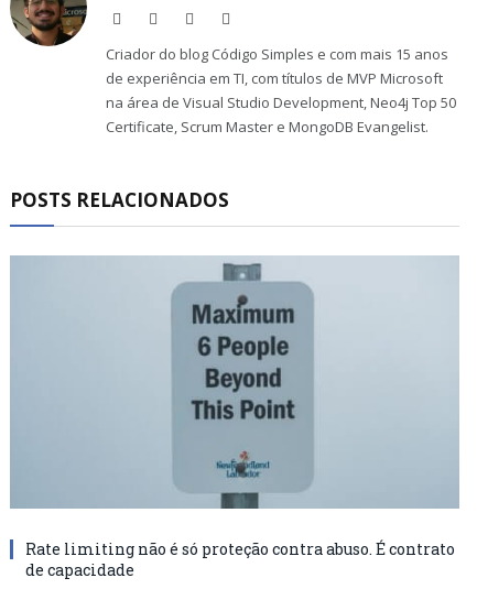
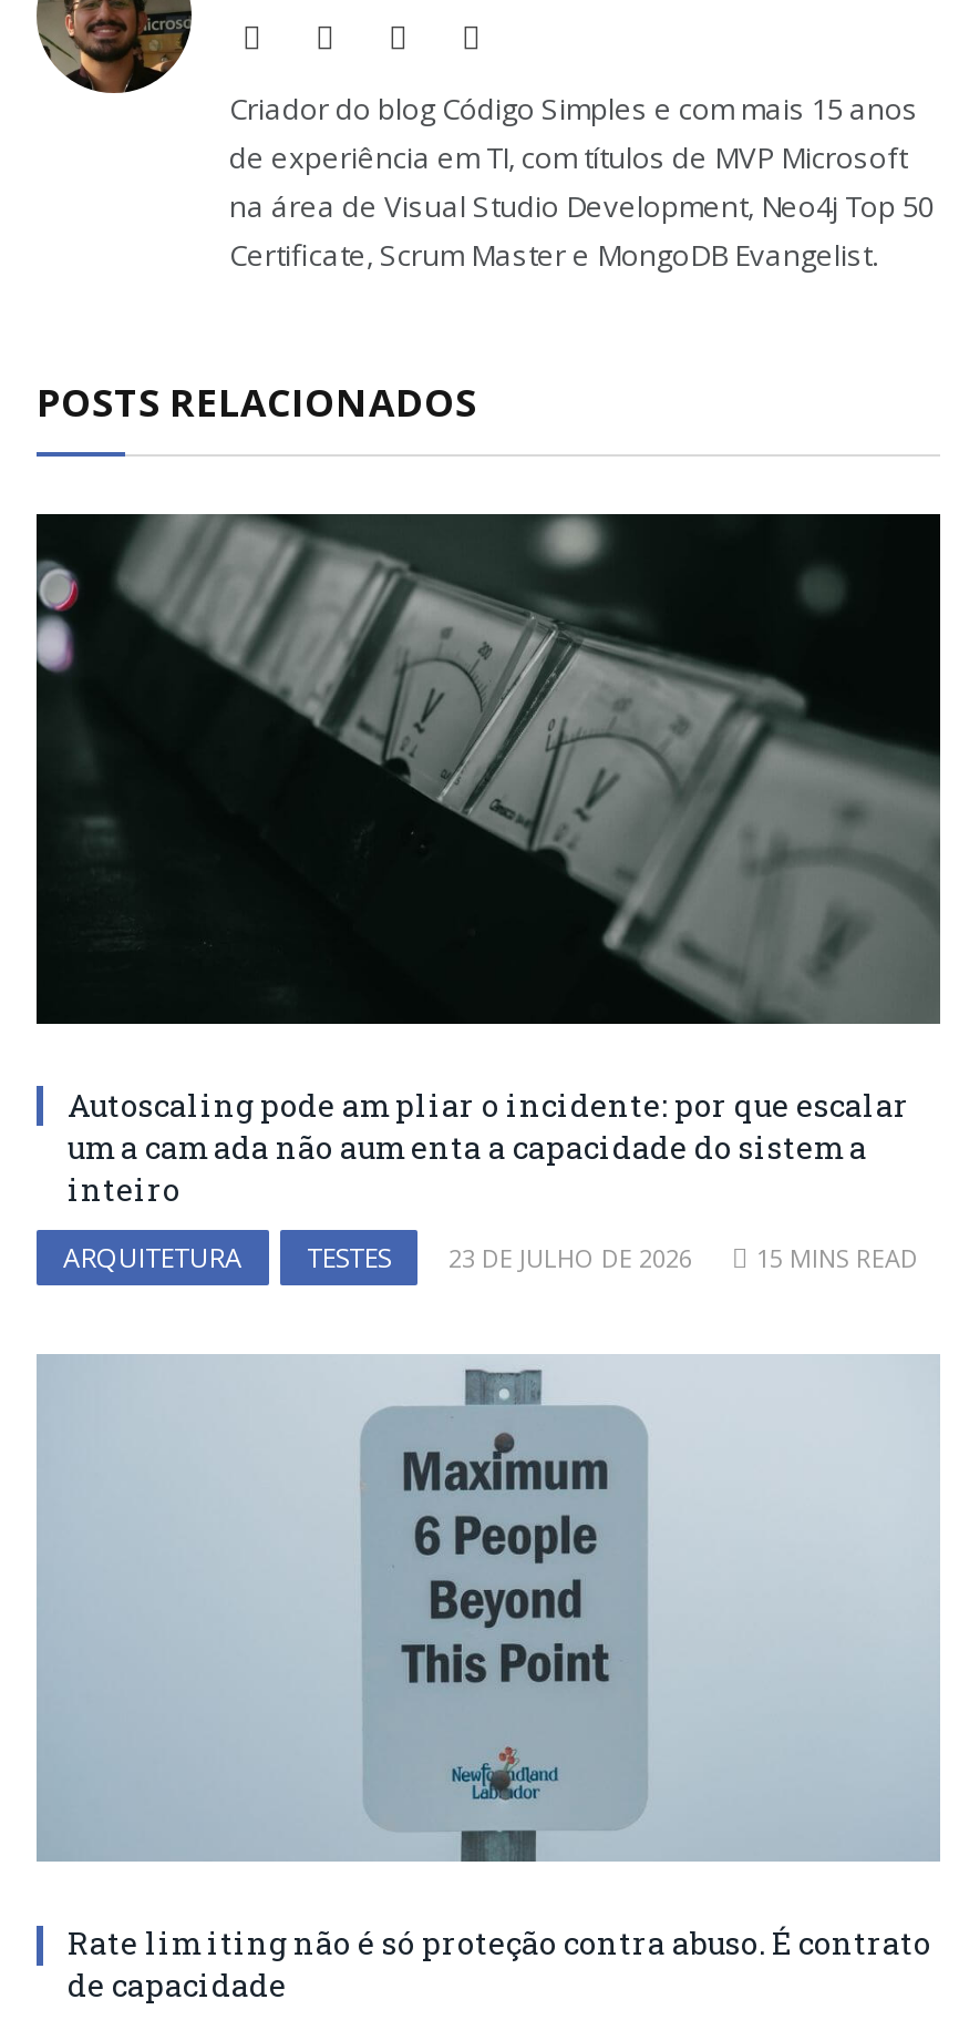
+ [image]
+ Autoscaling pode ampliar o incidente: por que escalar
+ uma camada não aumenta a capacidade do sistema
+ inteiro
+ ARQUITETURA
+ TESTES
+ 23 DE JULHO DE 2026
+ 15 MINS READ
